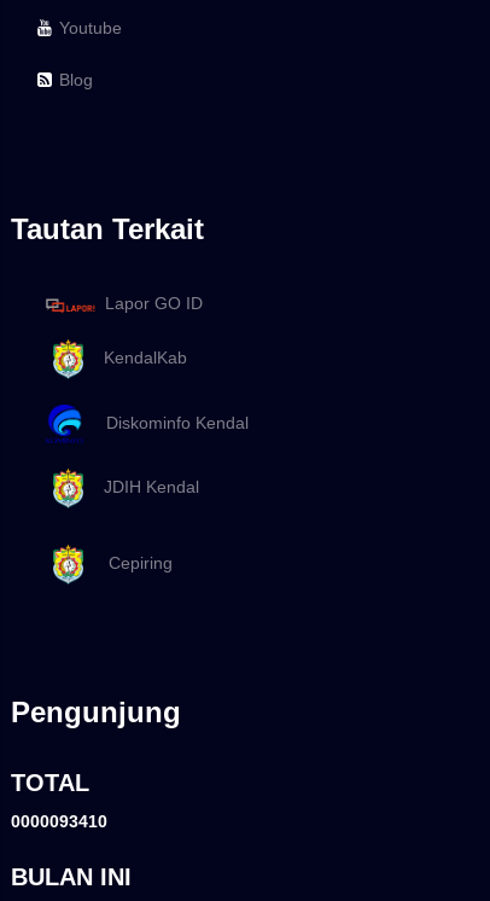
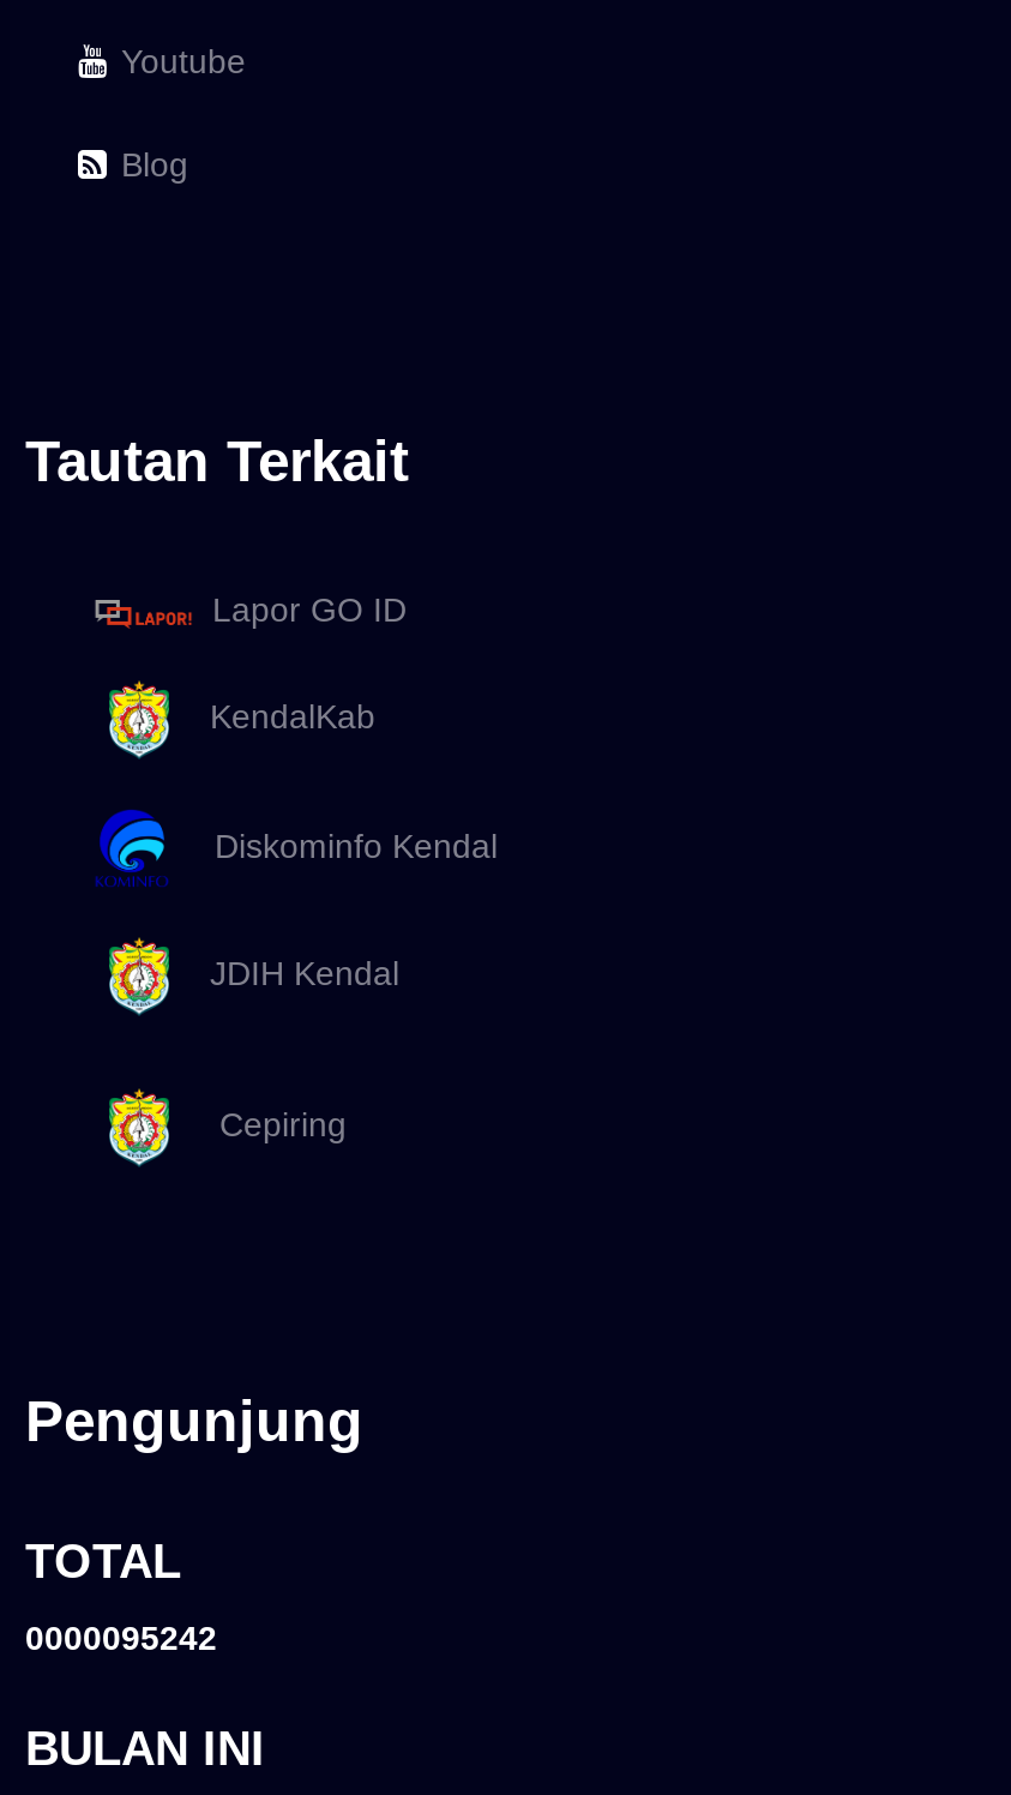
- 0000093410
+ 0000095242
